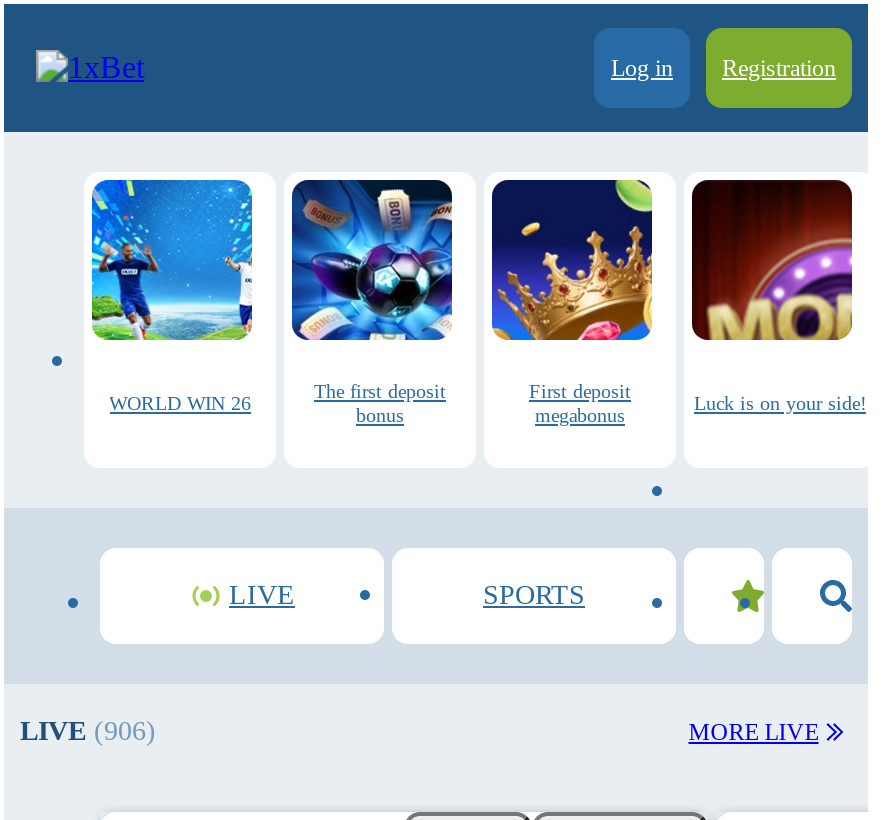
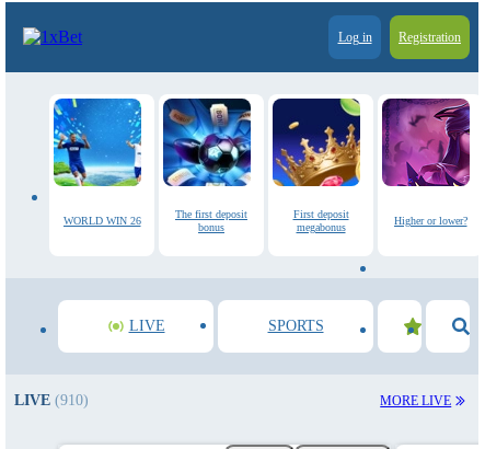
- [image]
- Luck is on your side!
+ [image]
+ Higher or lower?

- LIVE (906)
+ LIVE (910)
